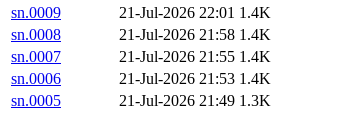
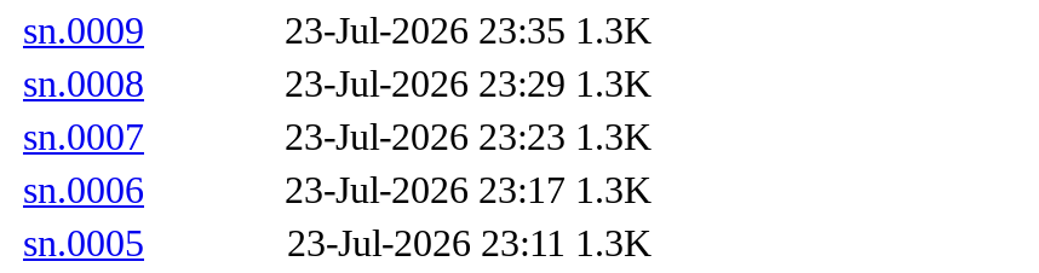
- 21-Jul-2026 22:01 1.4K
+ 23-Jul-2026 23:35 1.3K

- 21-Jul-2026 21:58 1.4K
+ 23-Jul-2026 23:29 1.3K

- 21-Jul-2026 21:55 1.4K
+ 23-Jul-2026 23:23 1.3K

- 21-Jul-2026 21:53 1.4K
+ 23-Jul-2026 23:17 1.3K

- 21-Jul-2026 21:49 1.3K
+ 23-Jul-2026 23:11 1.3K
